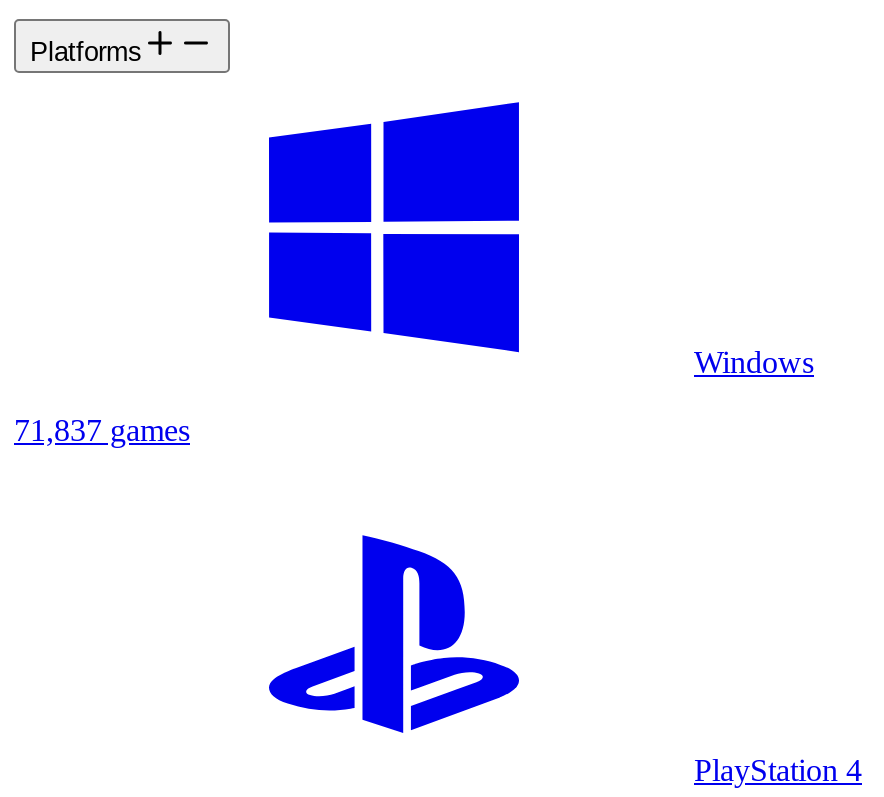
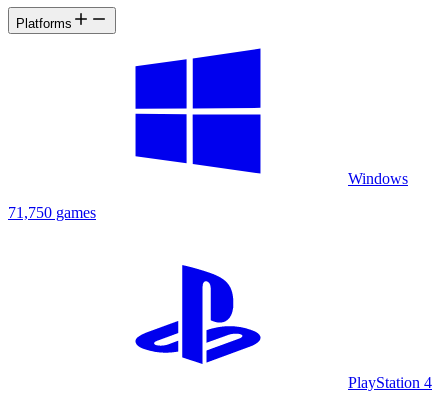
- 71,837 games
+ 71,750 games
